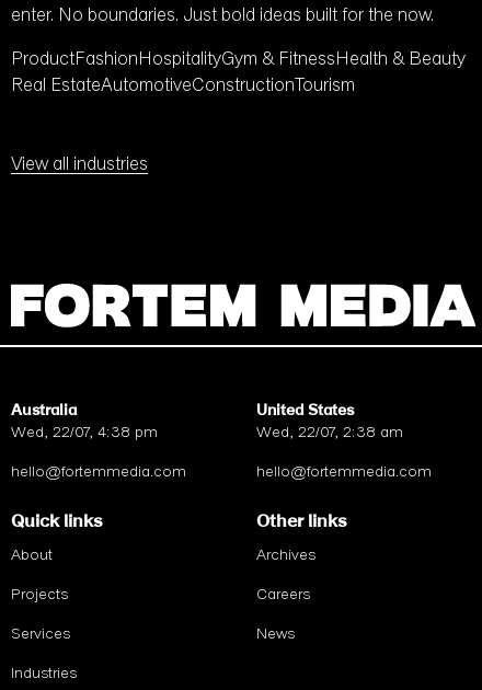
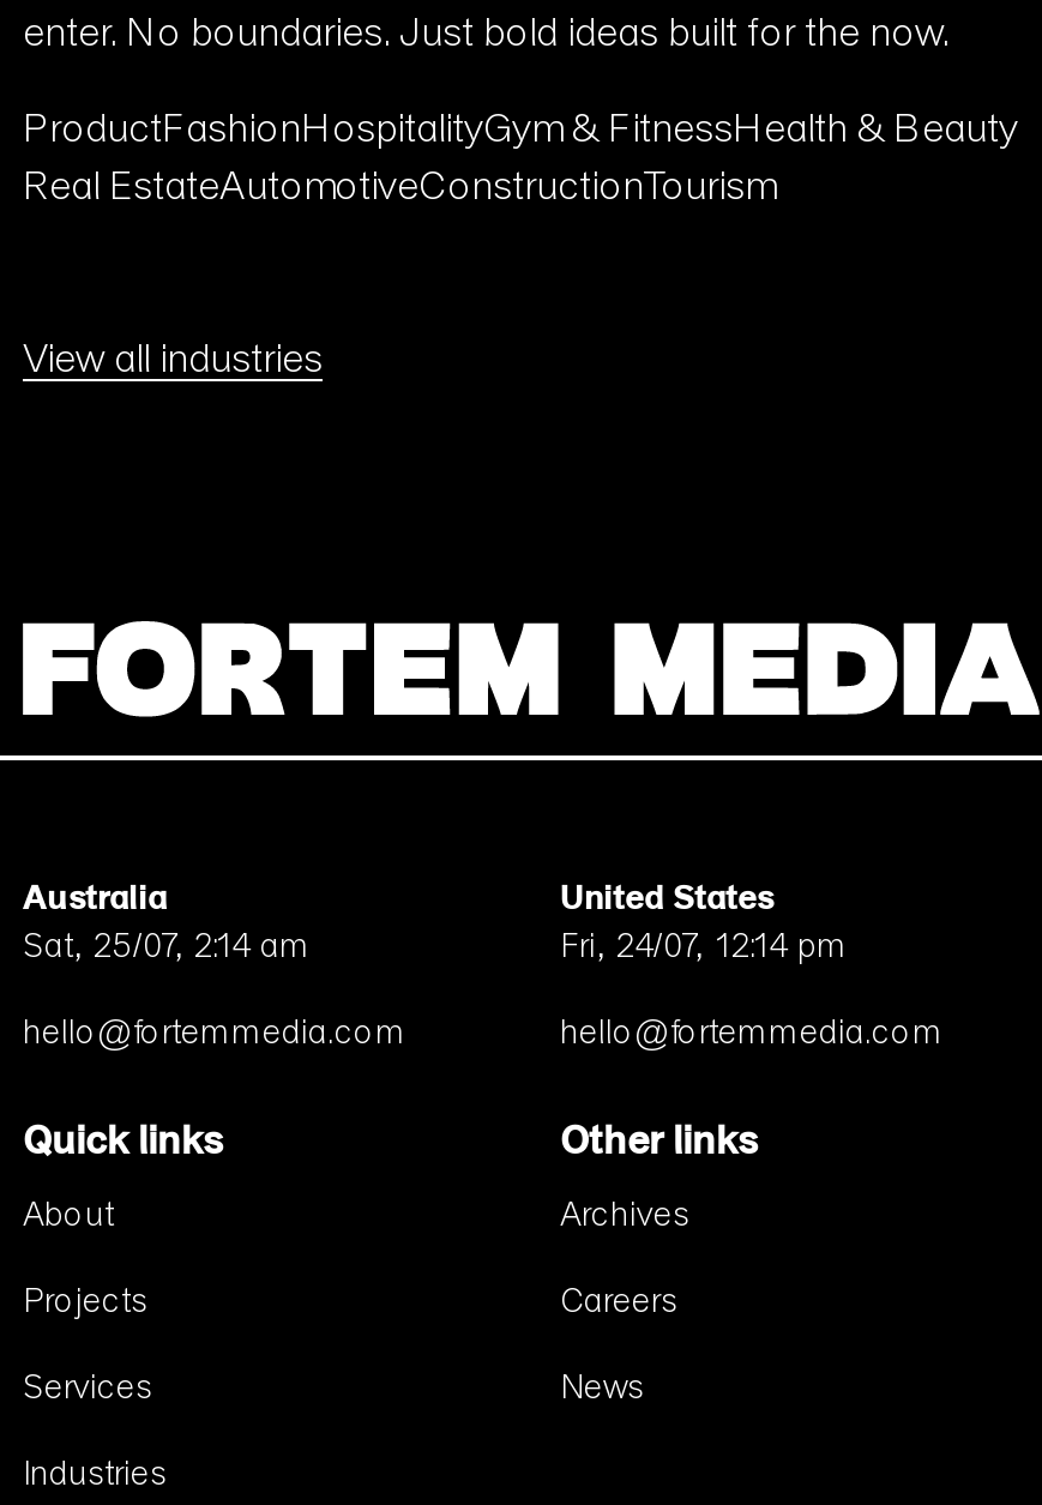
- Wed, 22/07, 4:38 pm
+ Sat, 25/07, 2:14 am

- Wed, 22/07, 2:38 am
+ Fri, 24/07, 12:14 pm
